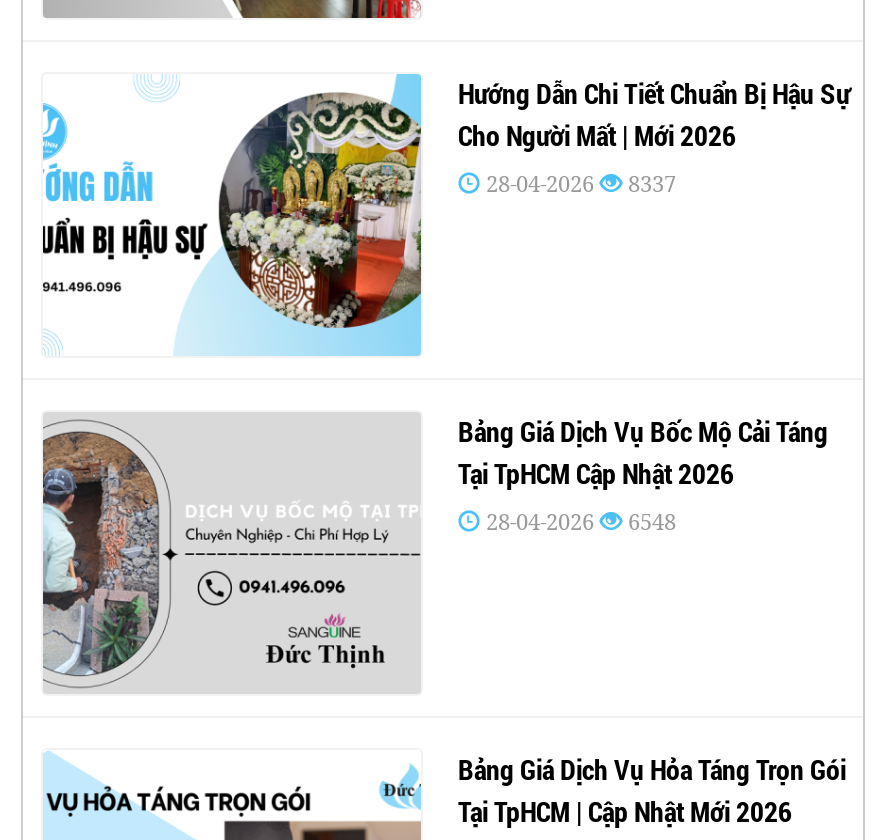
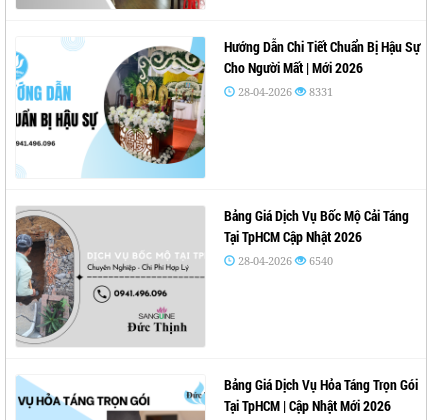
- 28-04-2026 8337
+ 28-04-2026 8331

- 28-04-2026 6548
+ 28-04-2026 6540
